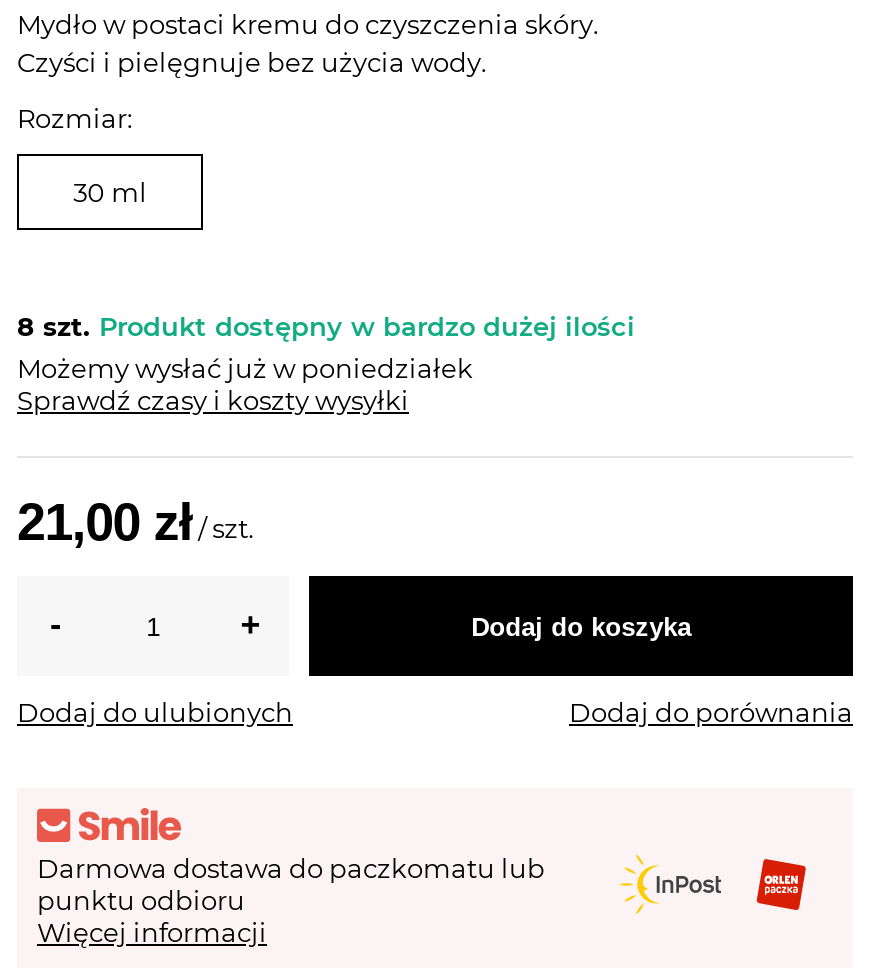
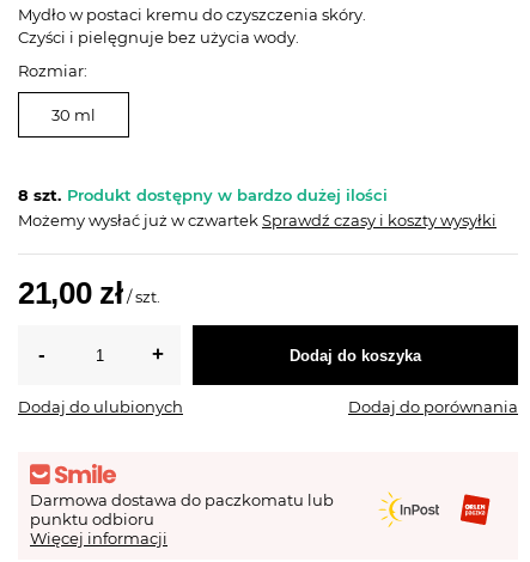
- Możemy wysłać już w poniedziałek
- Sprawdź czasy i koszty wysyłki
+ Możemy wysłać już w czwartek Sprawdź czasy i koszty wysyłki
